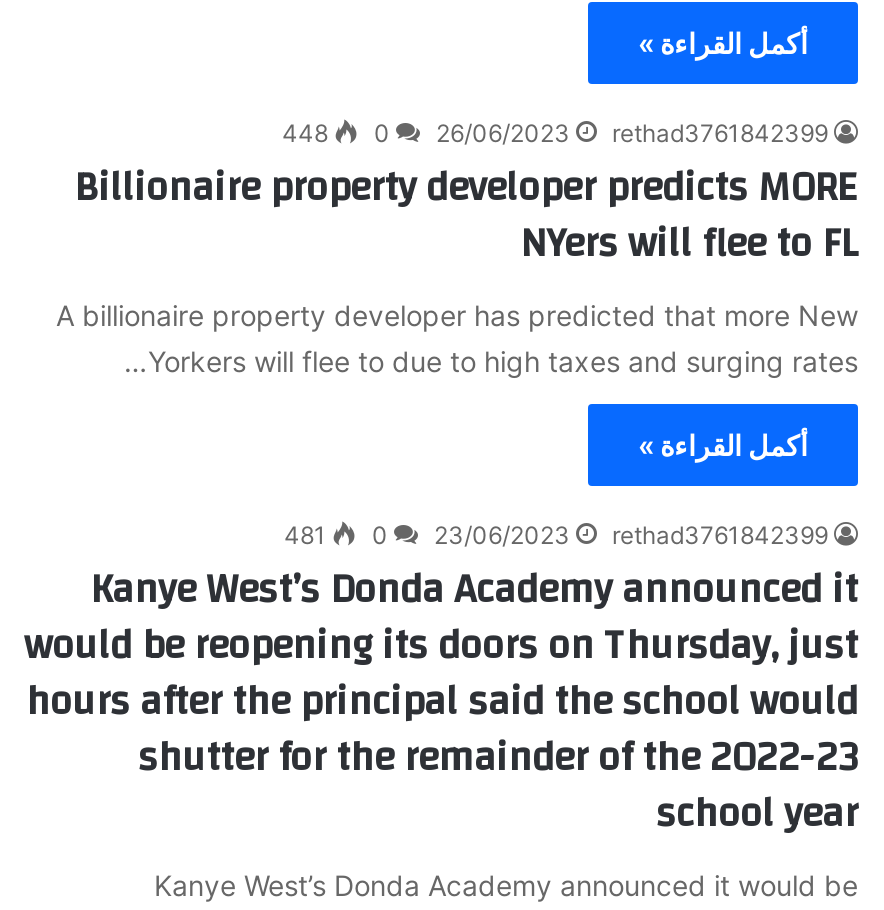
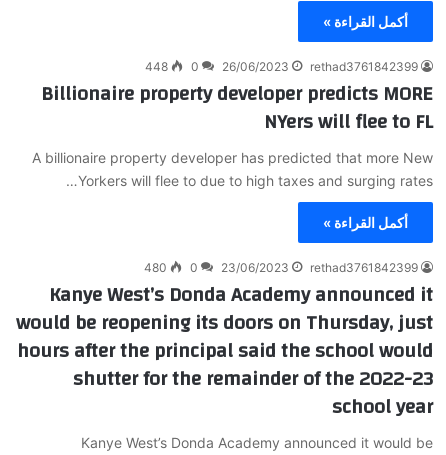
- 481 0 23/06/2023 rethad3761842399
+ 480 0 23/06/2023 rethad3761842399
